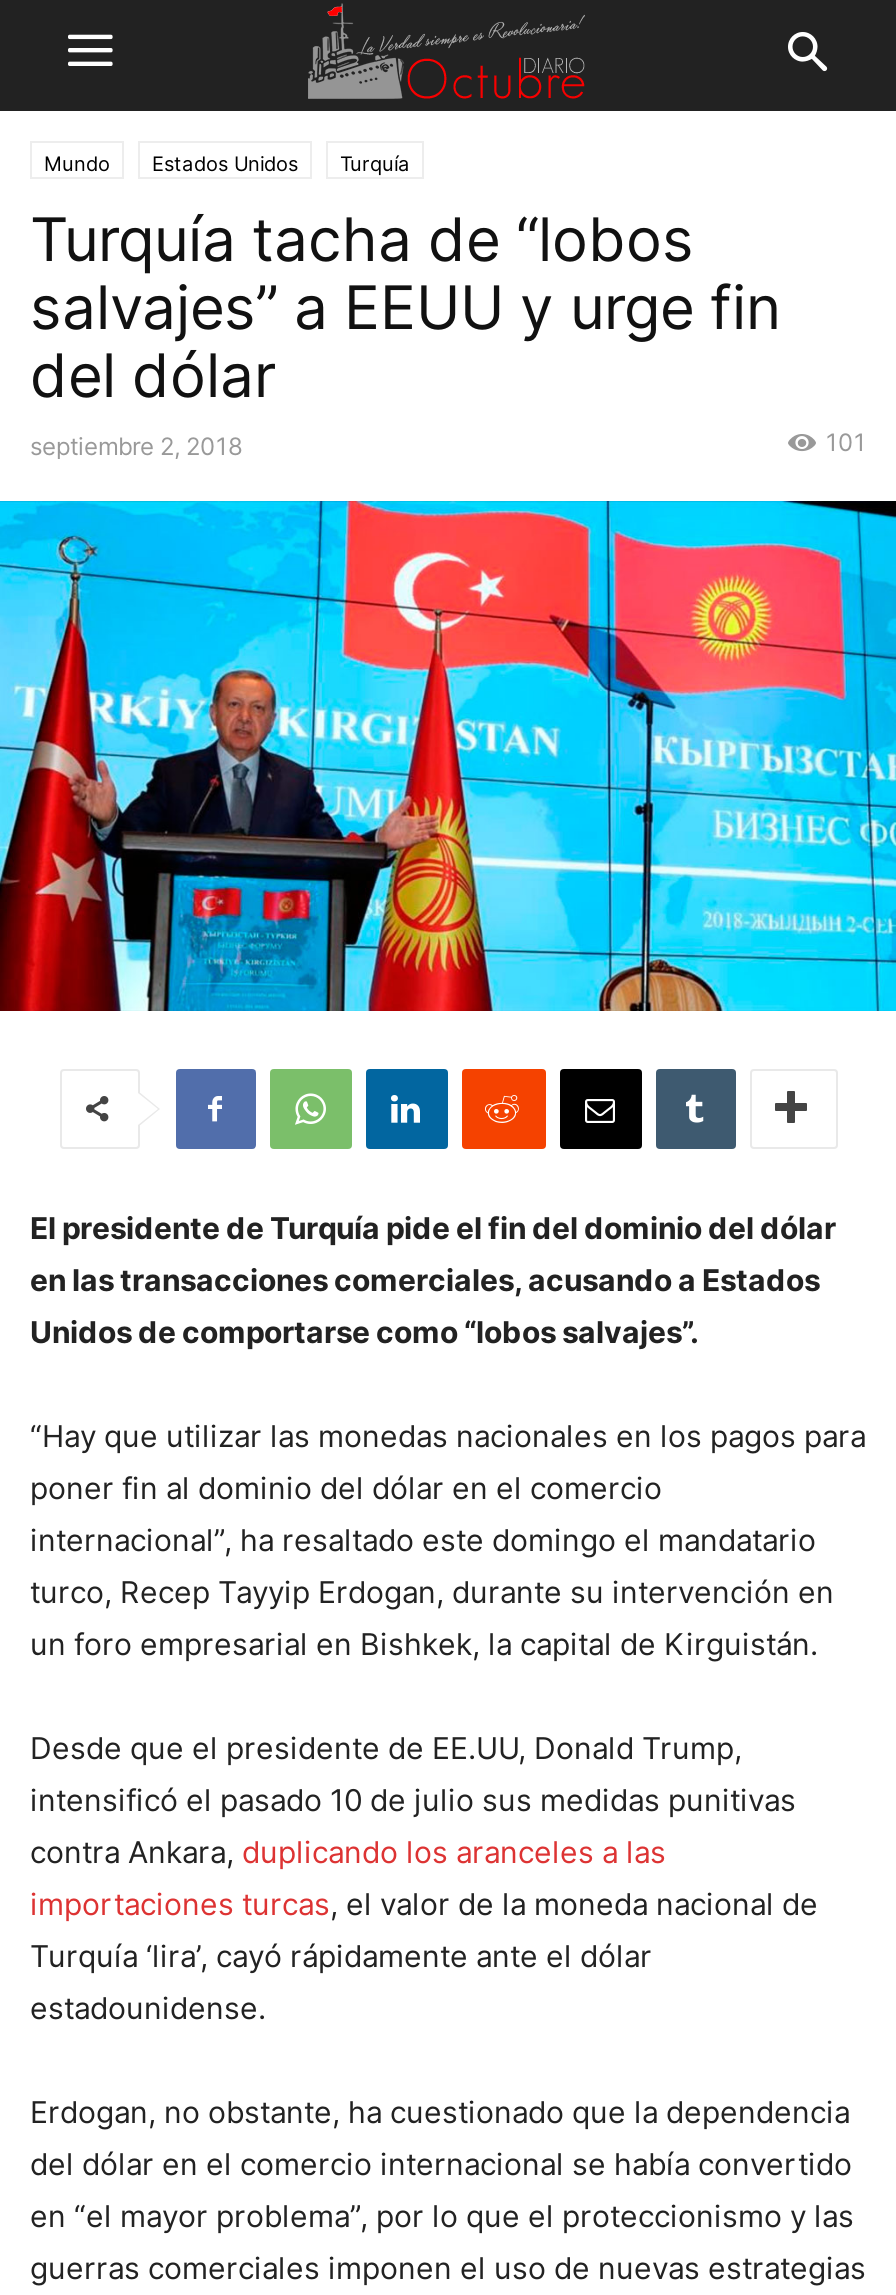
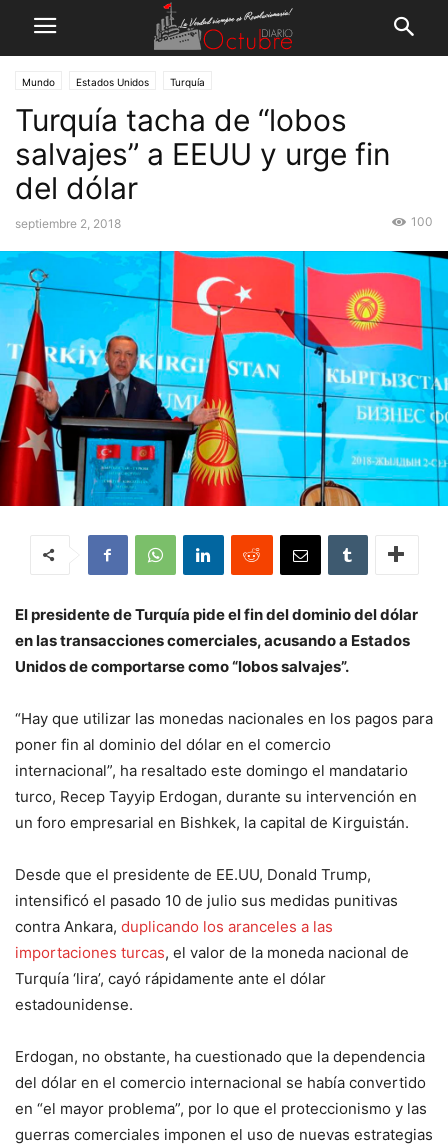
- 101
+ 100
